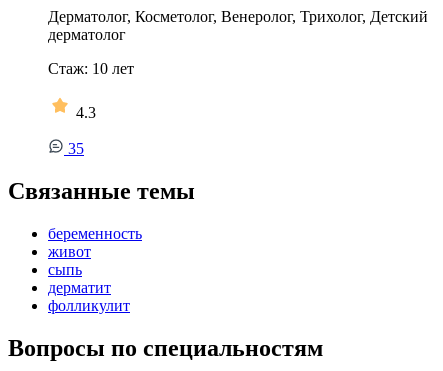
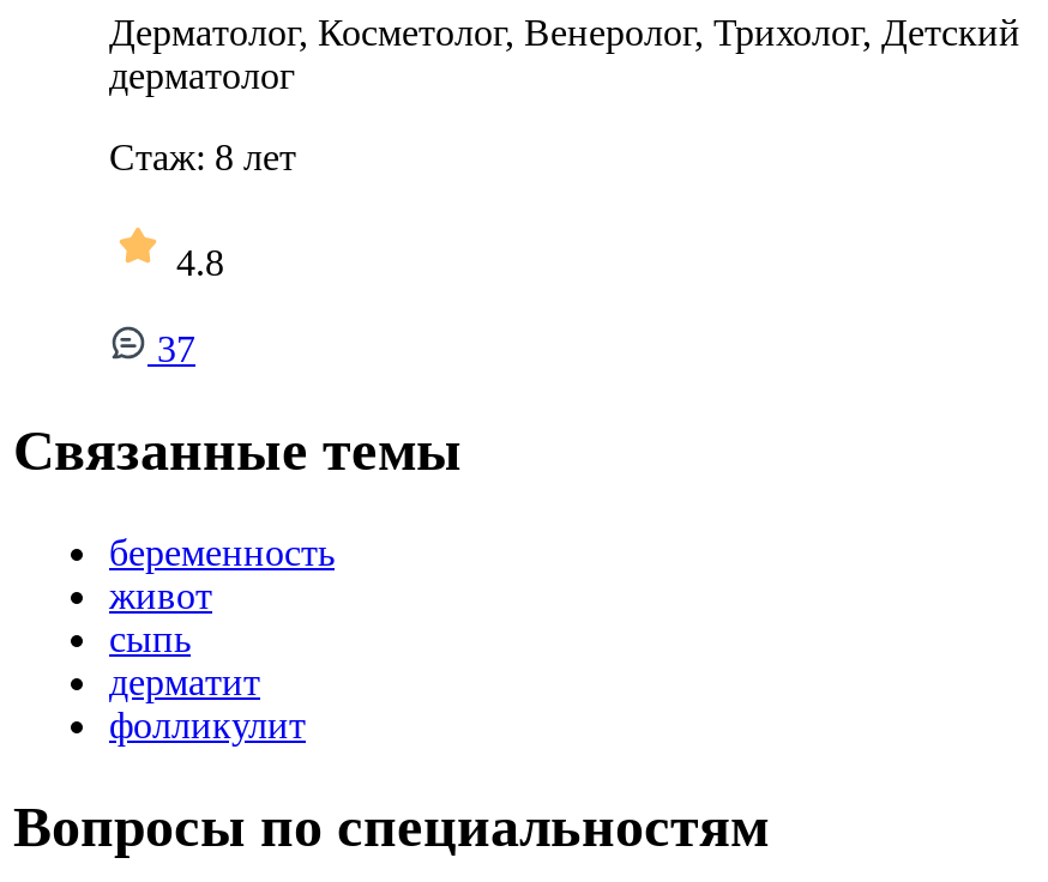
- Стаж: 10 лет
+ Стаж: 8 лет

- 4.3
+ 4.8

- 35
+ 37
